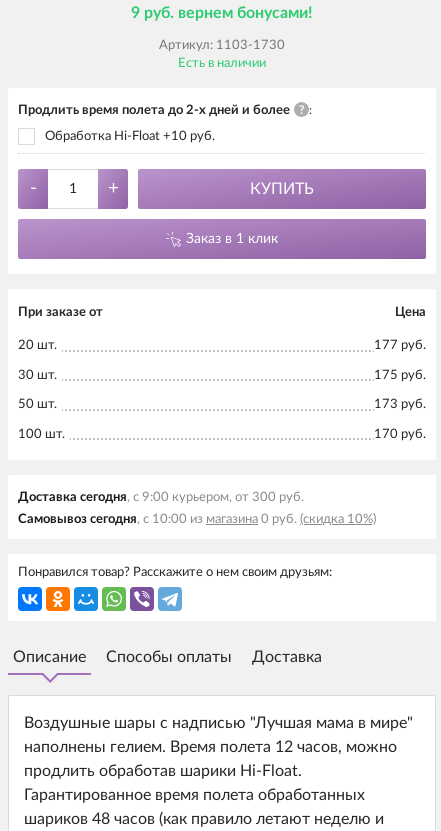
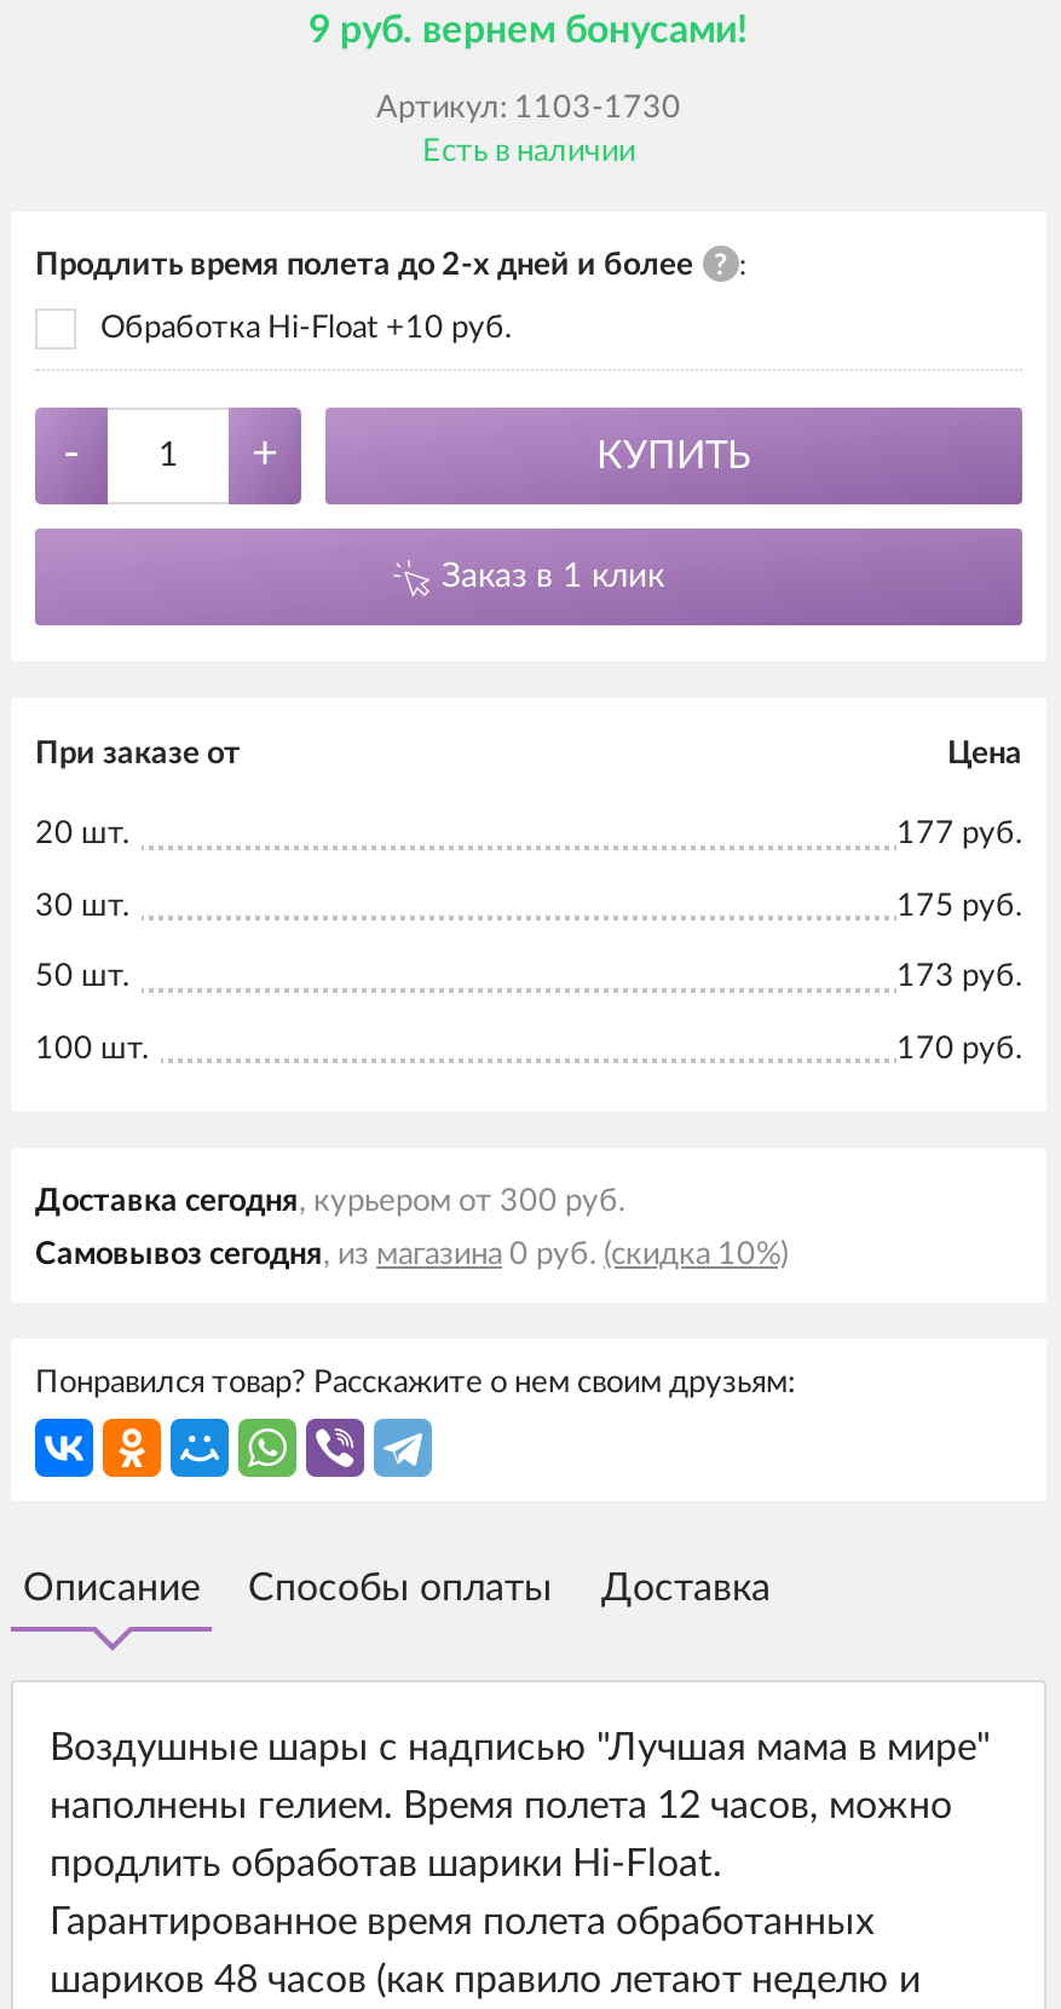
- Доставка сегодня, с 9:00 курьером, от 300 руб.
+ Доставка cегодня, курьером от 300 руб.

- Самовывоз сегодня, с 10:00 из магазина 0 руб. (скидка 10%)
+ Самовывоз cегодня, из магазина 0 руб. (скидка 10%)
